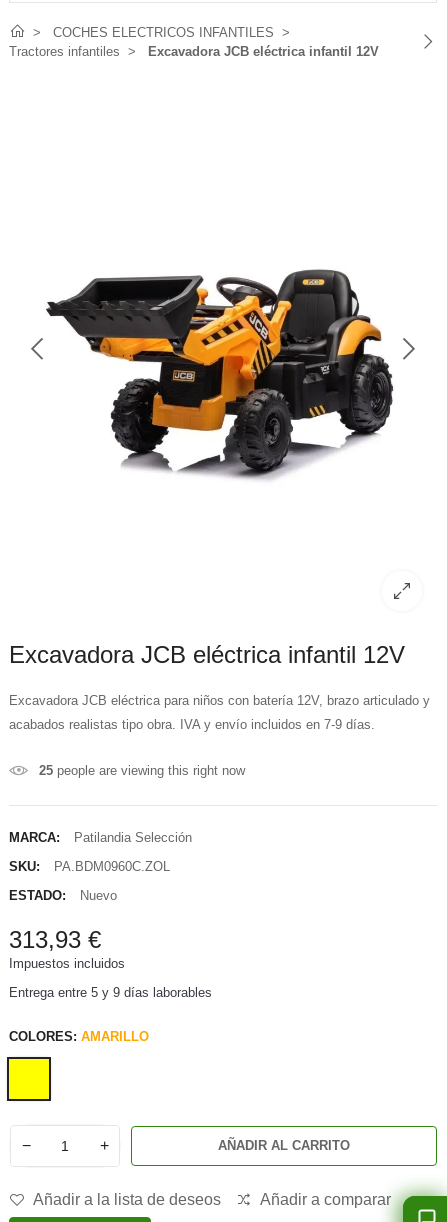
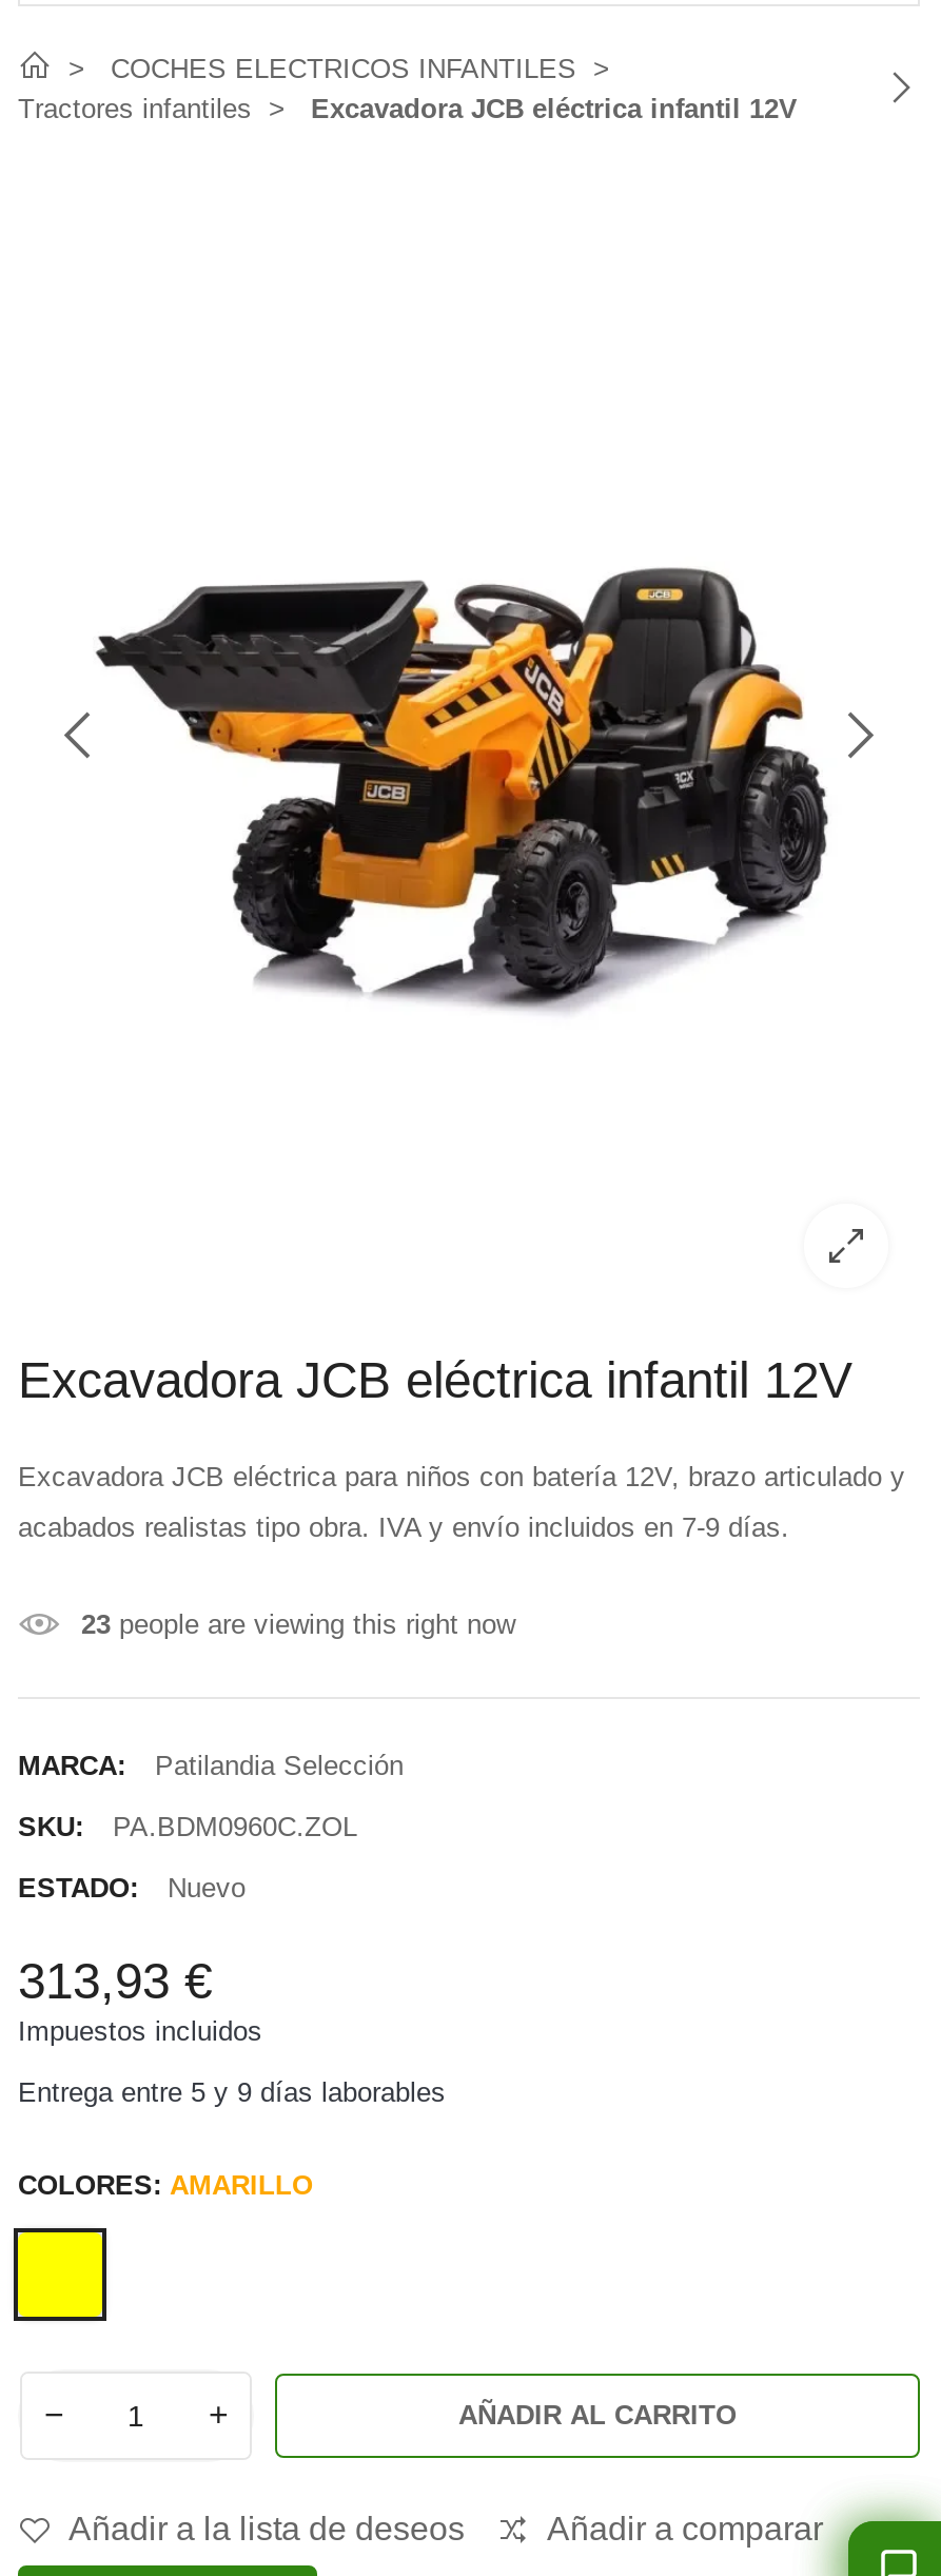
- 25 people are viewing this right now
+ 23 people are viewing this right now
